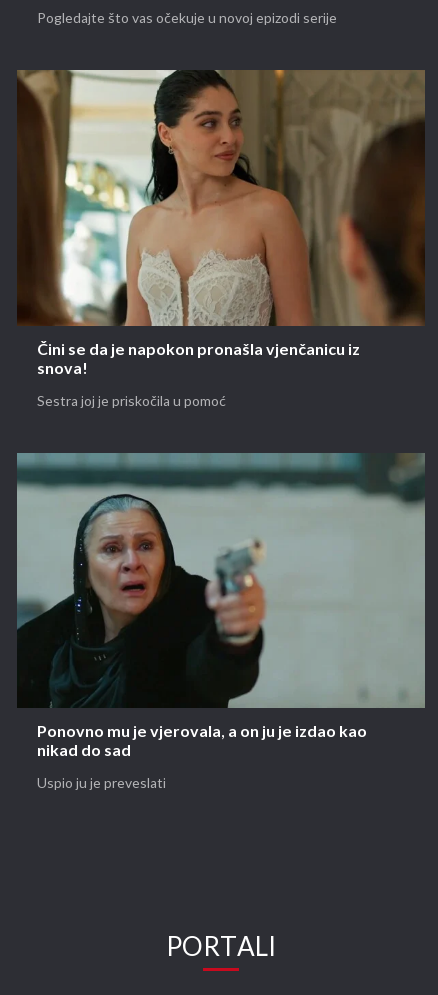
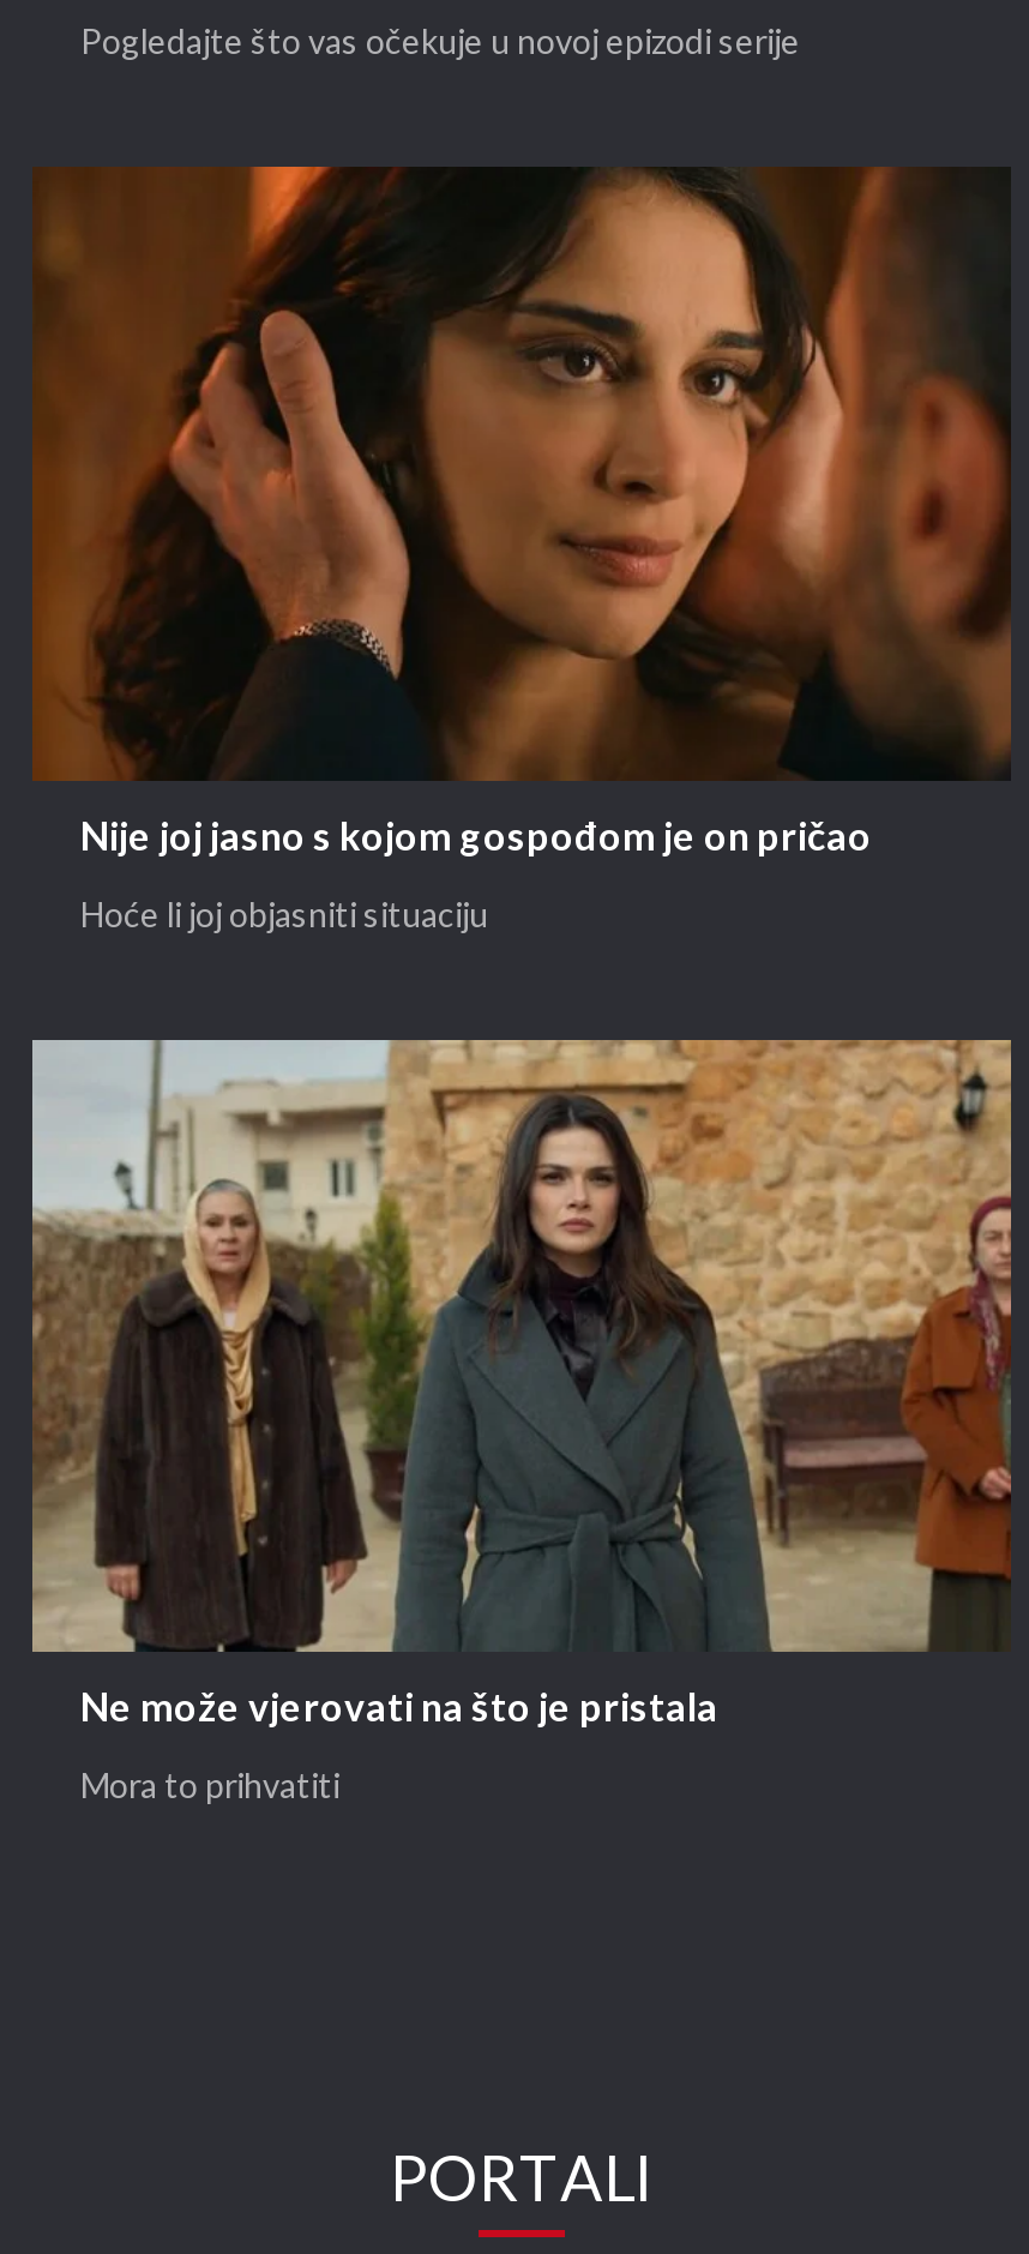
- [image]
- Čini se da je napokon pronašla vjenčanicu iz
- snova!
+ [image]
+ Nije joj jasno s kojom gospođom je on pričao

- Sestra joj je priskočila u pomoć
+ Hoće li joj objasniti situaciju

- [image]
- Ponovno mu je vjerovala, a on ju je izdao kao
- nikad do sad
+ [image]
+ Ne može vjerovati na što je pristala

- Uspio ju je preveslati
+ Mora to prihvatiti
